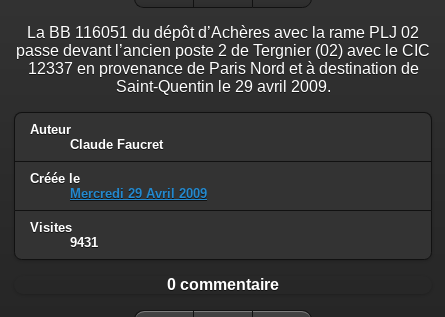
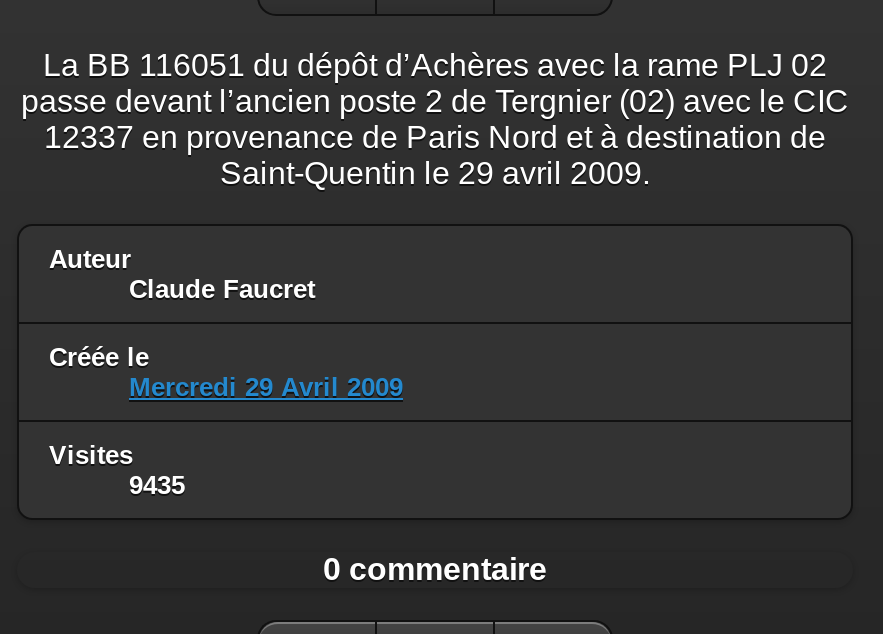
- 9431
+ 9435
